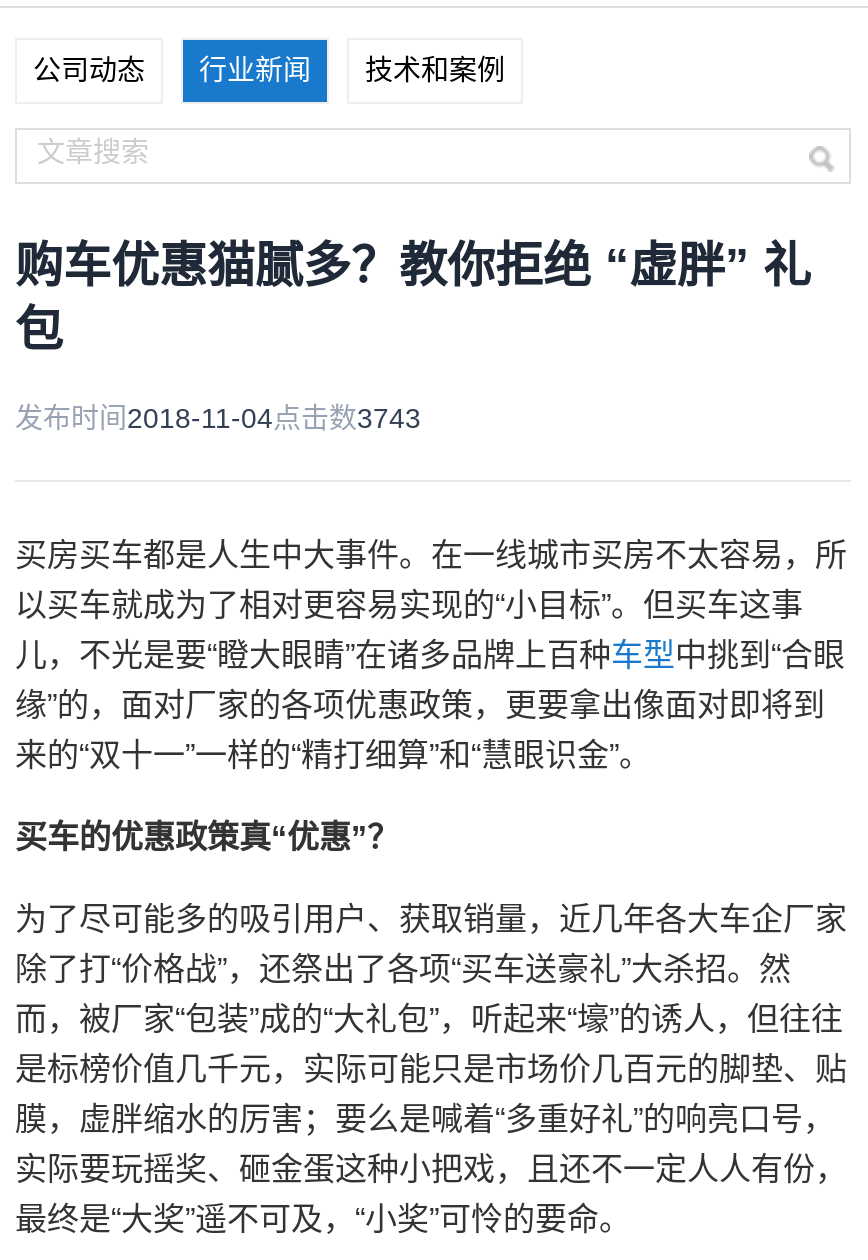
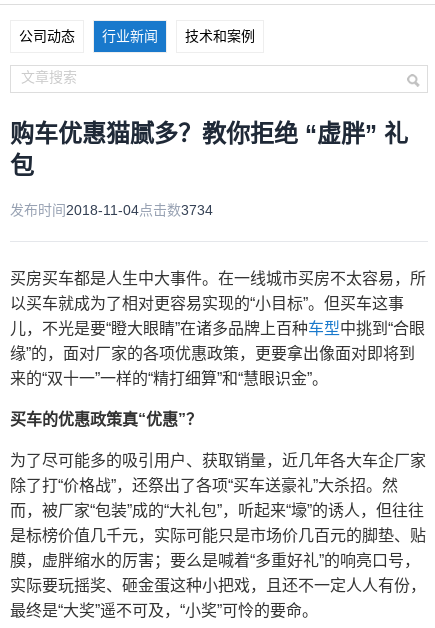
- 发布时间2018-11-04点击数3743
+ 发布时间2018-11-04点击数3734
